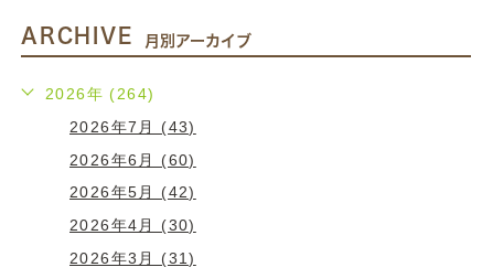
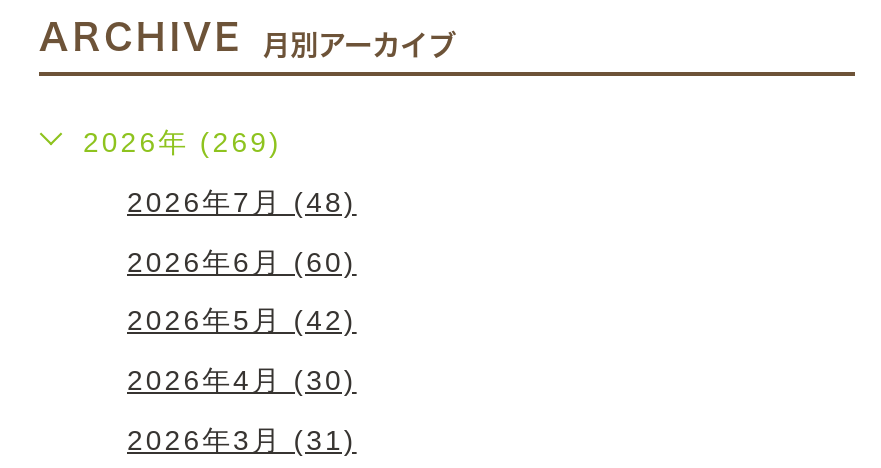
- 2026年 (264)
+ 2026年 (269)

- 2026年7月 (43)
+ 2026年7月 (48)
